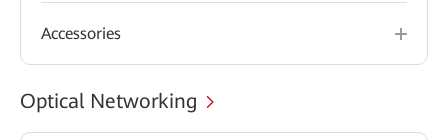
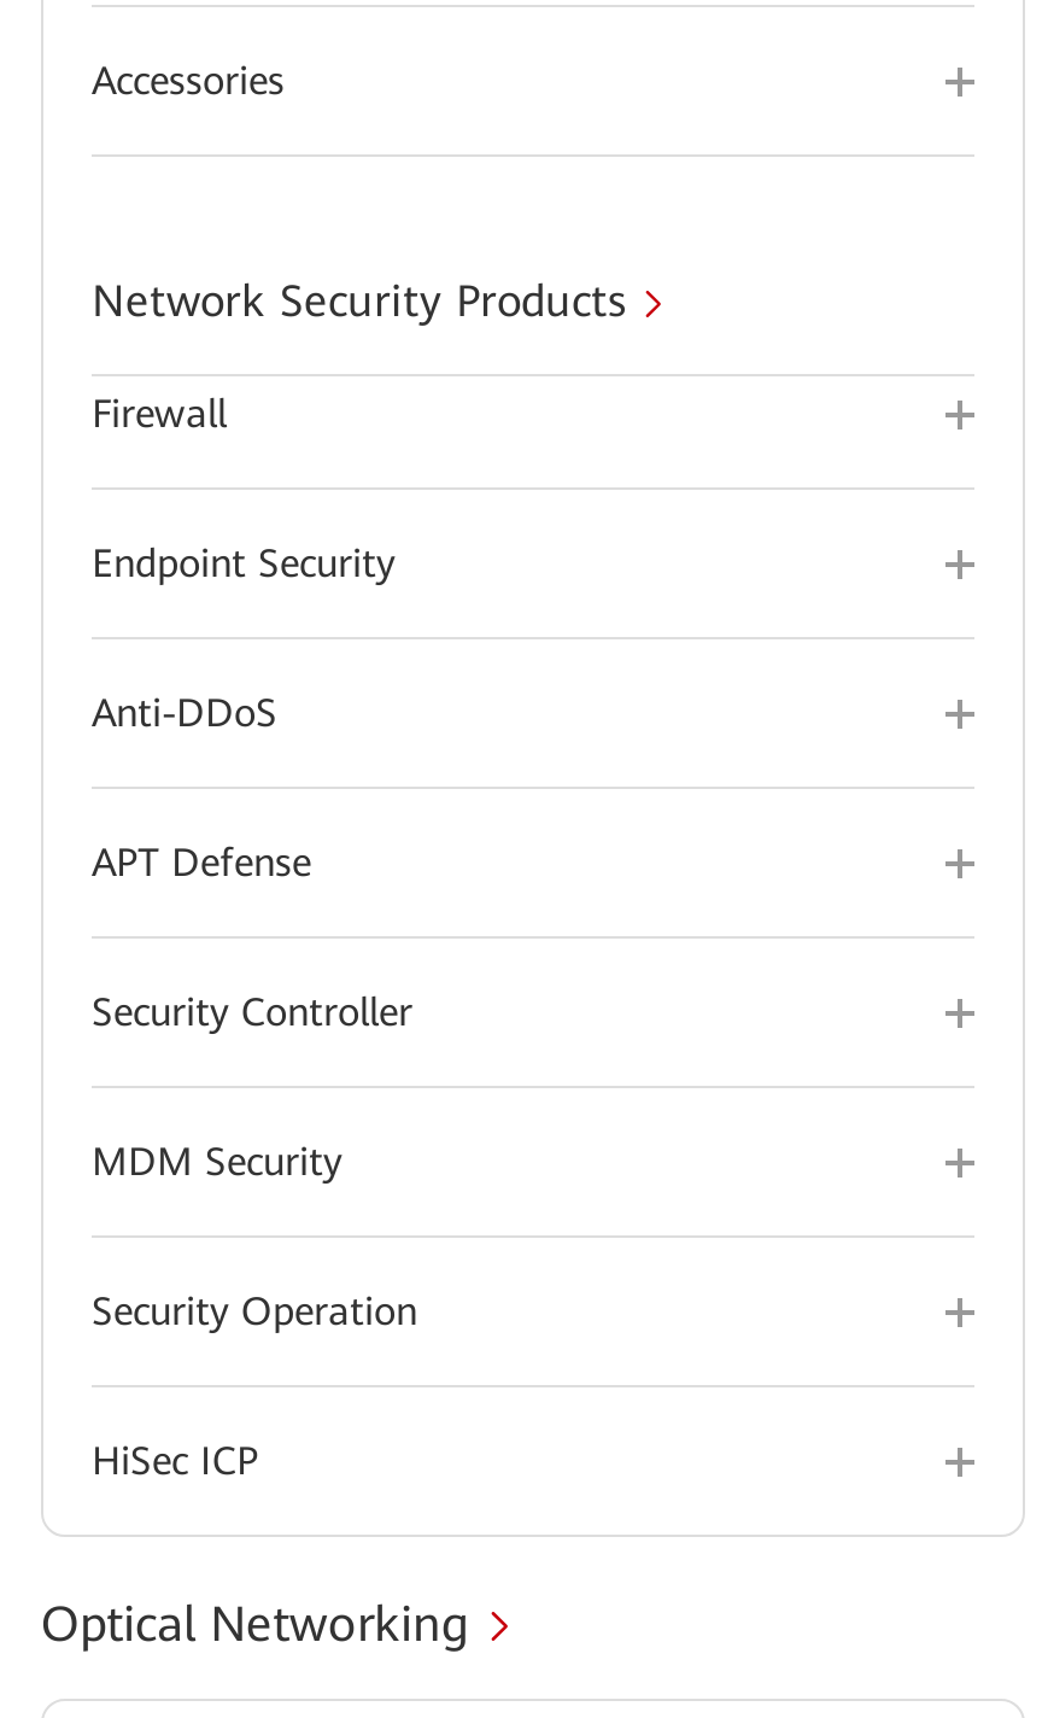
+ Network Security Products
+ Firewall
+ Endpoint Security
+ Anti-DDoS
+ APT Defense
+ Security Controller
+ MDM Security
+ Security Operation
+ HiSec ICP
